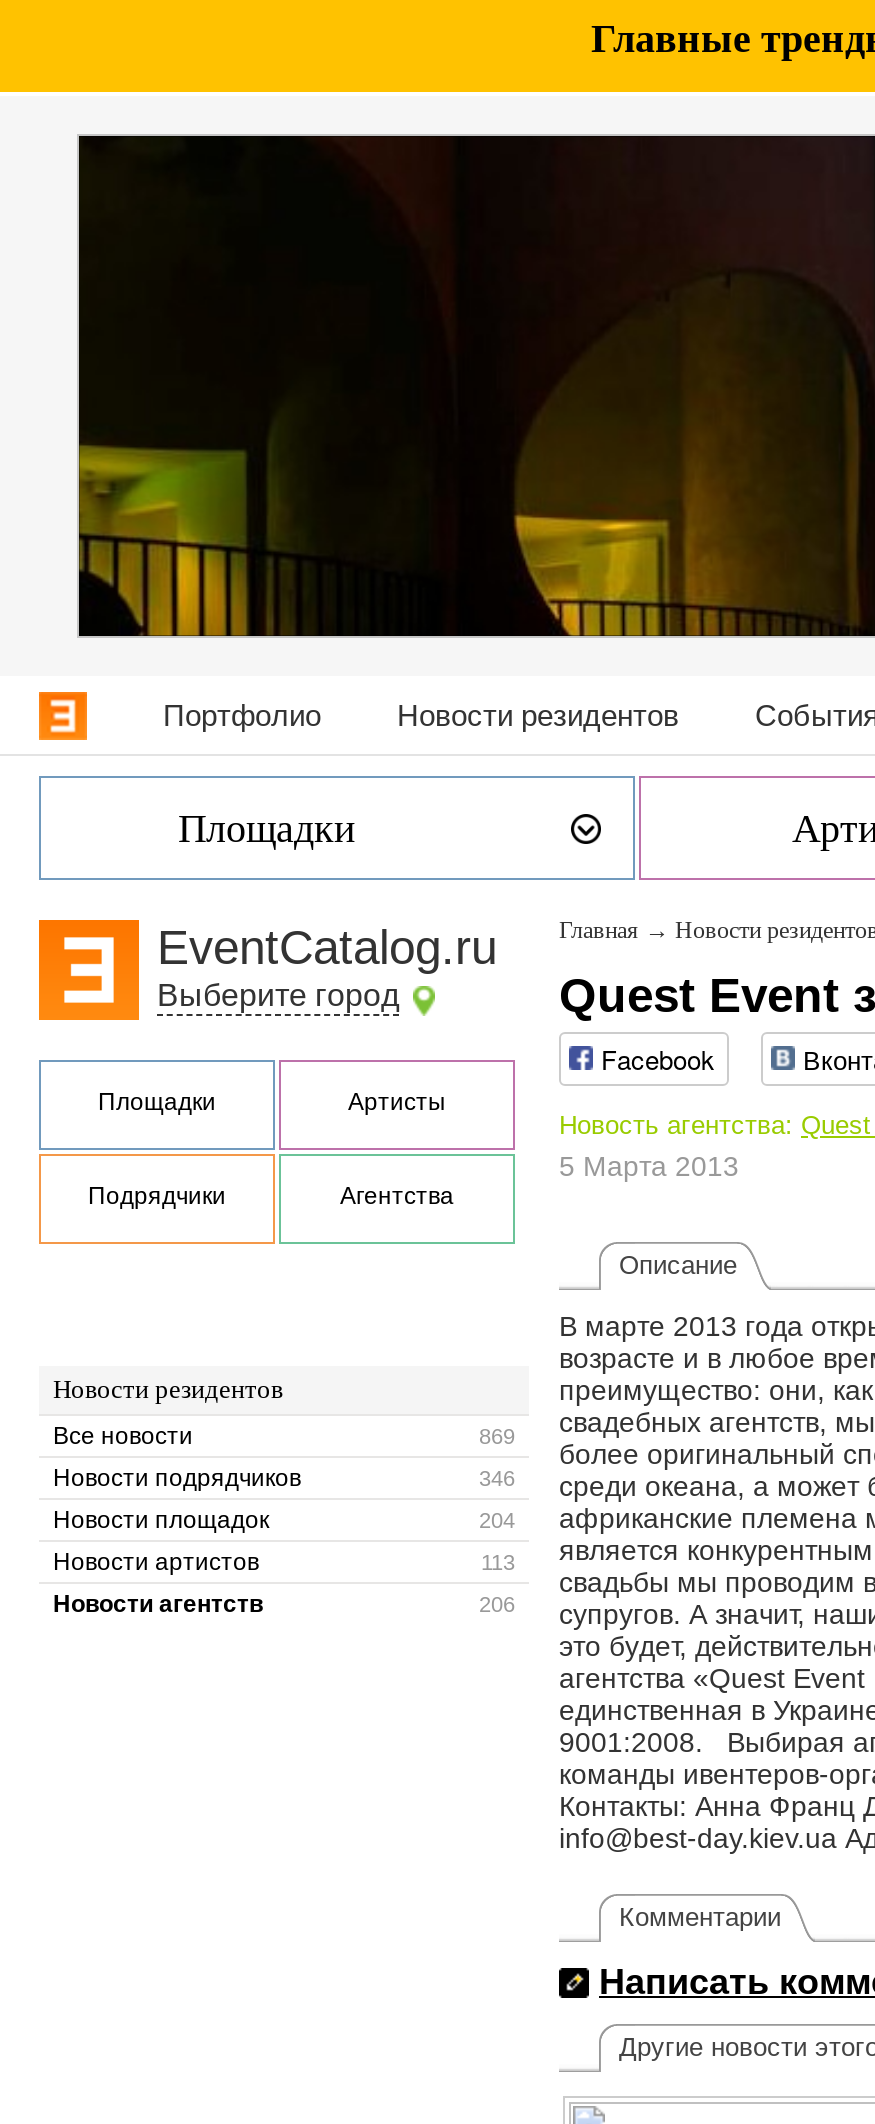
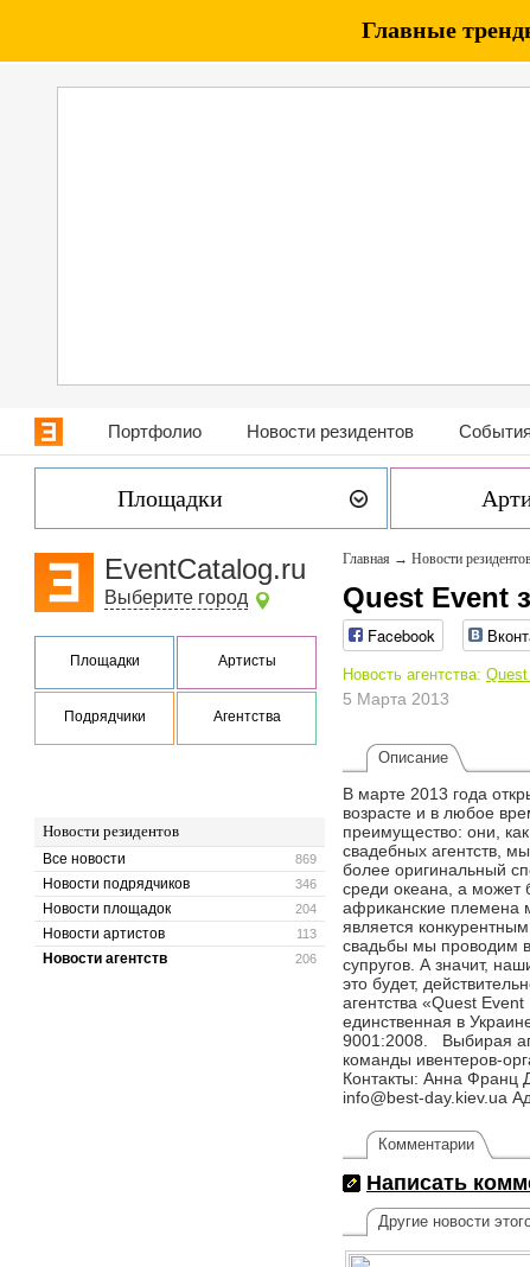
- [image]
